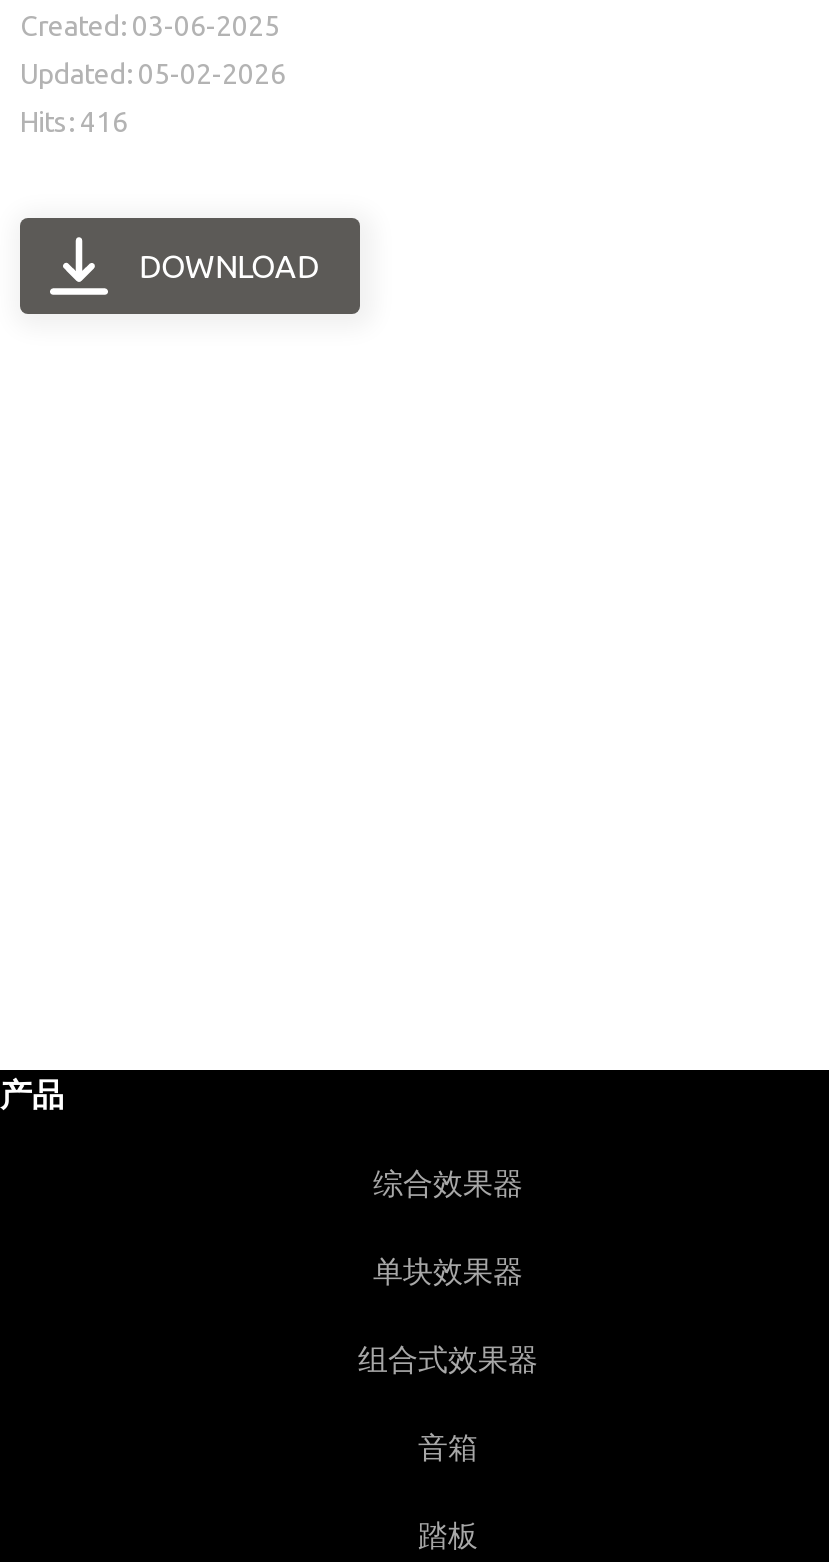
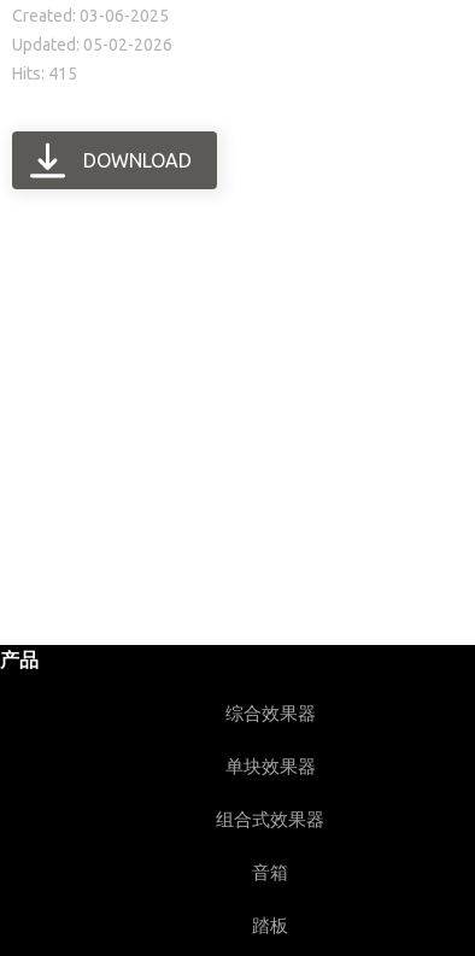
- Hits: 416
+ Hits: 415
